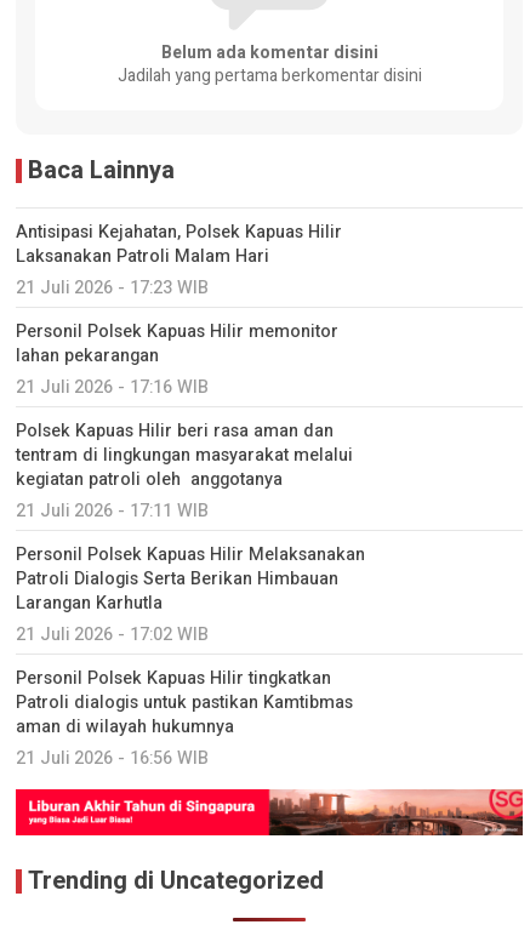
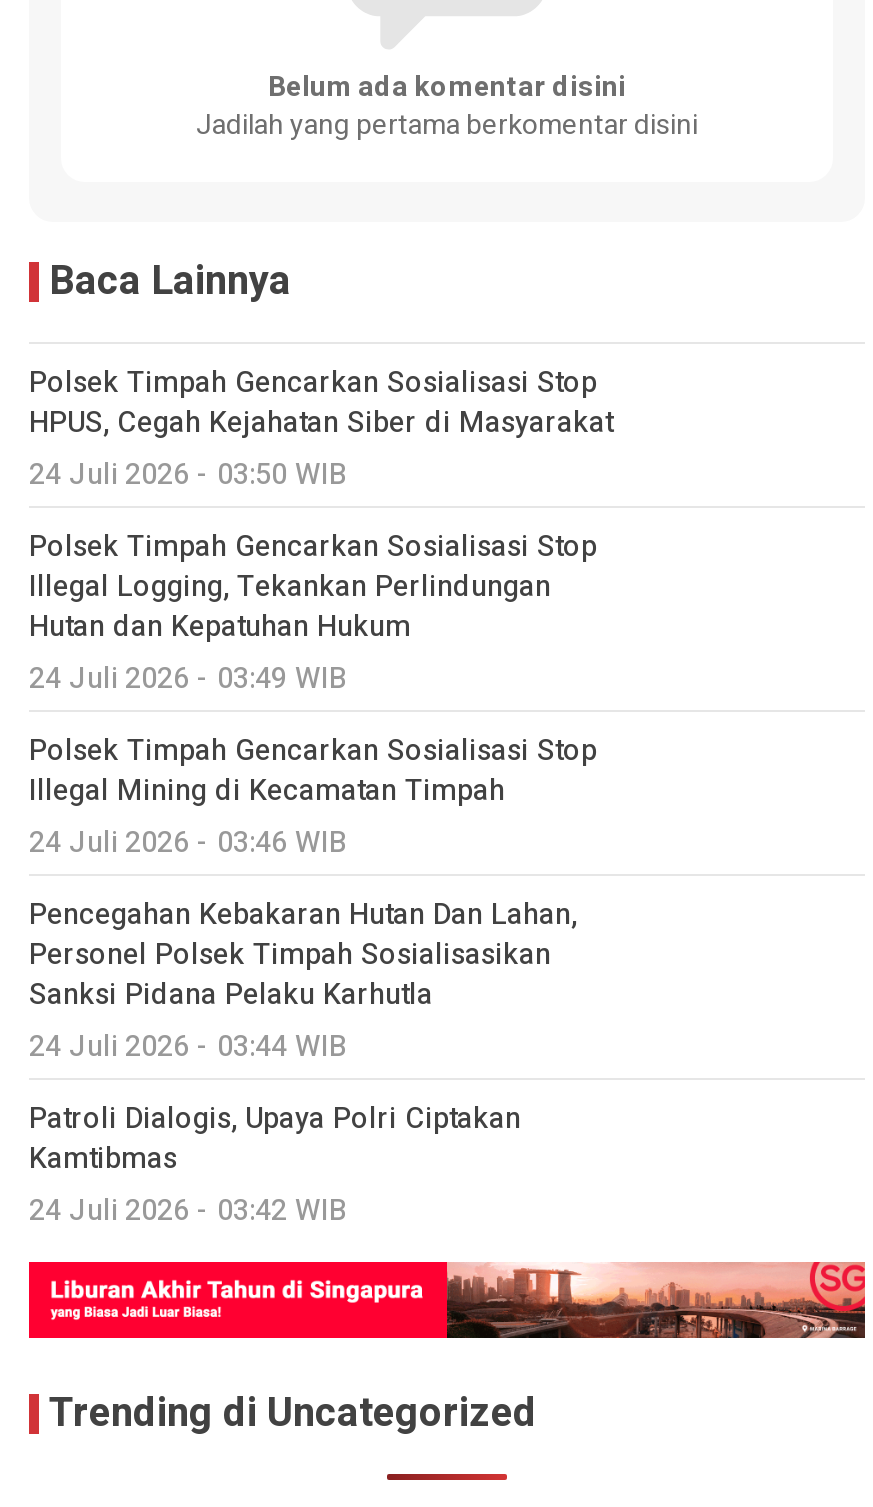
- Antisipasi Kejahatan, Polsek Kapuas Hilir
- Laksanakan Patroli Malam Hari
- 21 Juli 2026 - 17:23 WIB
+ Polsek Timpah Gencarkan Sosialisasi Stop
+ HPUS, Cegah Kejahatan Siber di Masyarakat
+ 24 Juli 2026 - 03:50 WIB

- Personil Polsek Kapuas Hilir memonitor
- lahan pekarangan
- 21 Juli 2026 - 17:16 WIB
+ Polsek Timpah Gencarkan Sosialisasi Stop
+ Illegal Logging, Tekankan Perlindungan
+ Hutan dan Kepatuhan Hukum
+ 24 Juli 2026 - 03:49 WIB

- Polsek Kapuas Hilir beri rasa aman dan
- tentram di lingkungan masyarakat melalui
- kegiatan patroli oleh anggotanya
- 21 Juli 2026 - 17:11 WIB
+ Polsek Timpah Gencarkan Sosialisasi Stop
+ Illegal Mining di Kecamatan Timpah
+ 24 Juli 2026 - 03:46 WIB

- Personil Polsek Kapuas Hilir Melaksanakan
- Patroli Dialogis Serta Berikan Himbauan
- Larangan Karhutla
- 21 Juli 2026 - 17:02 WIB
+ Pencegahan Kebakaran Hutan Dan Lahan,
+ Personel Polsek Timpah Sosialisasikan
+ Sanksi Pidana Pelaku Karhutla
+ 24 Juli 2026 - 03:44 WIB

- Personil Polsek Kapuas Hilir tingkatkan
- Patroli dialogis untuk pastikan Kamtibmas
- aman di wilayah hukumnya
- 21 Juli 2026 - 16:56 WIB
+ Patroli Dialogis, Upaya Polri Ciptakan
+ Kamtibmas
+ 24 Juli 2026 - 03:42 WIB
